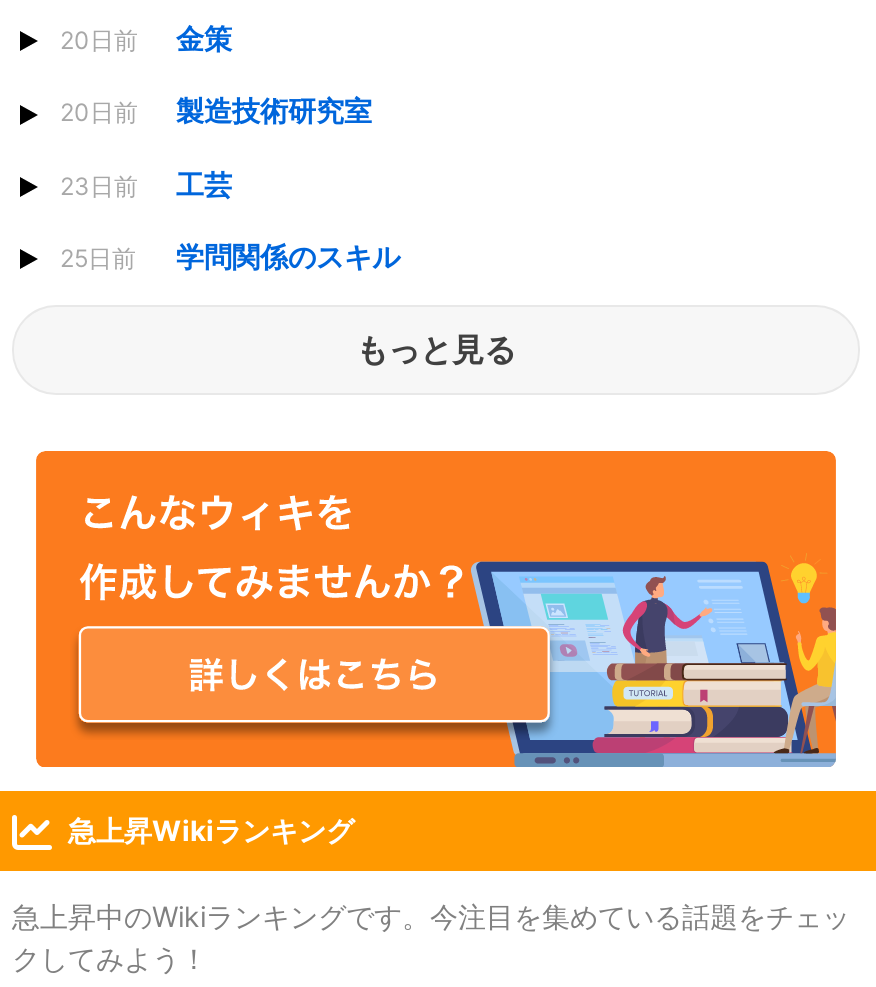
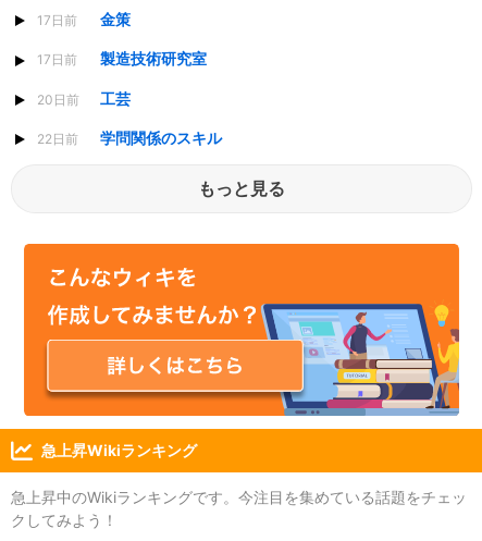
- 20日前 金策
+ 17日前 金策

- 20日前 製造技術研究室
+ 17日前 製造技術研究室

- 23日前 工芸
+ 20日前 工芸

- 25日前 学問関係のスキル
+ 22日前 学問関係のスキル
